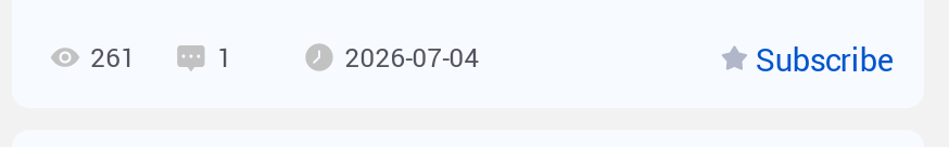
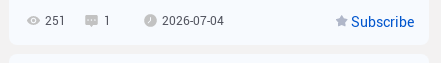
- 261
+ 251
